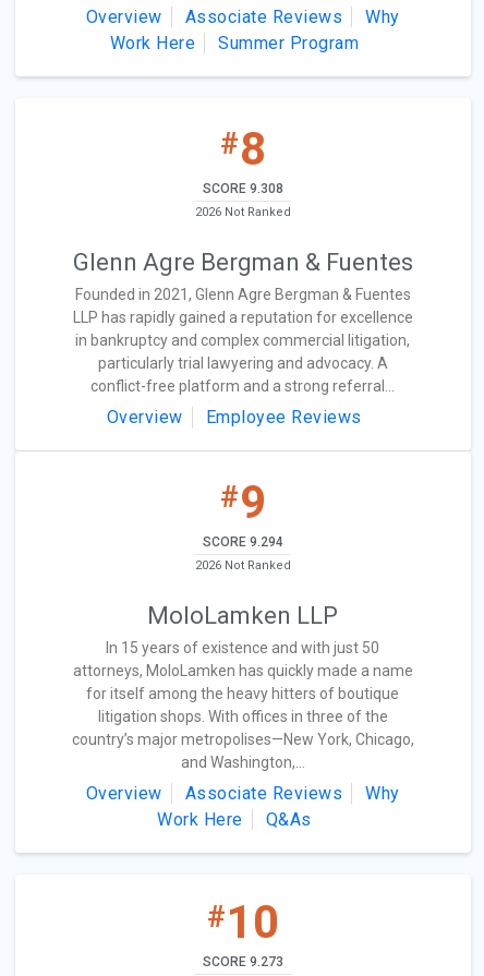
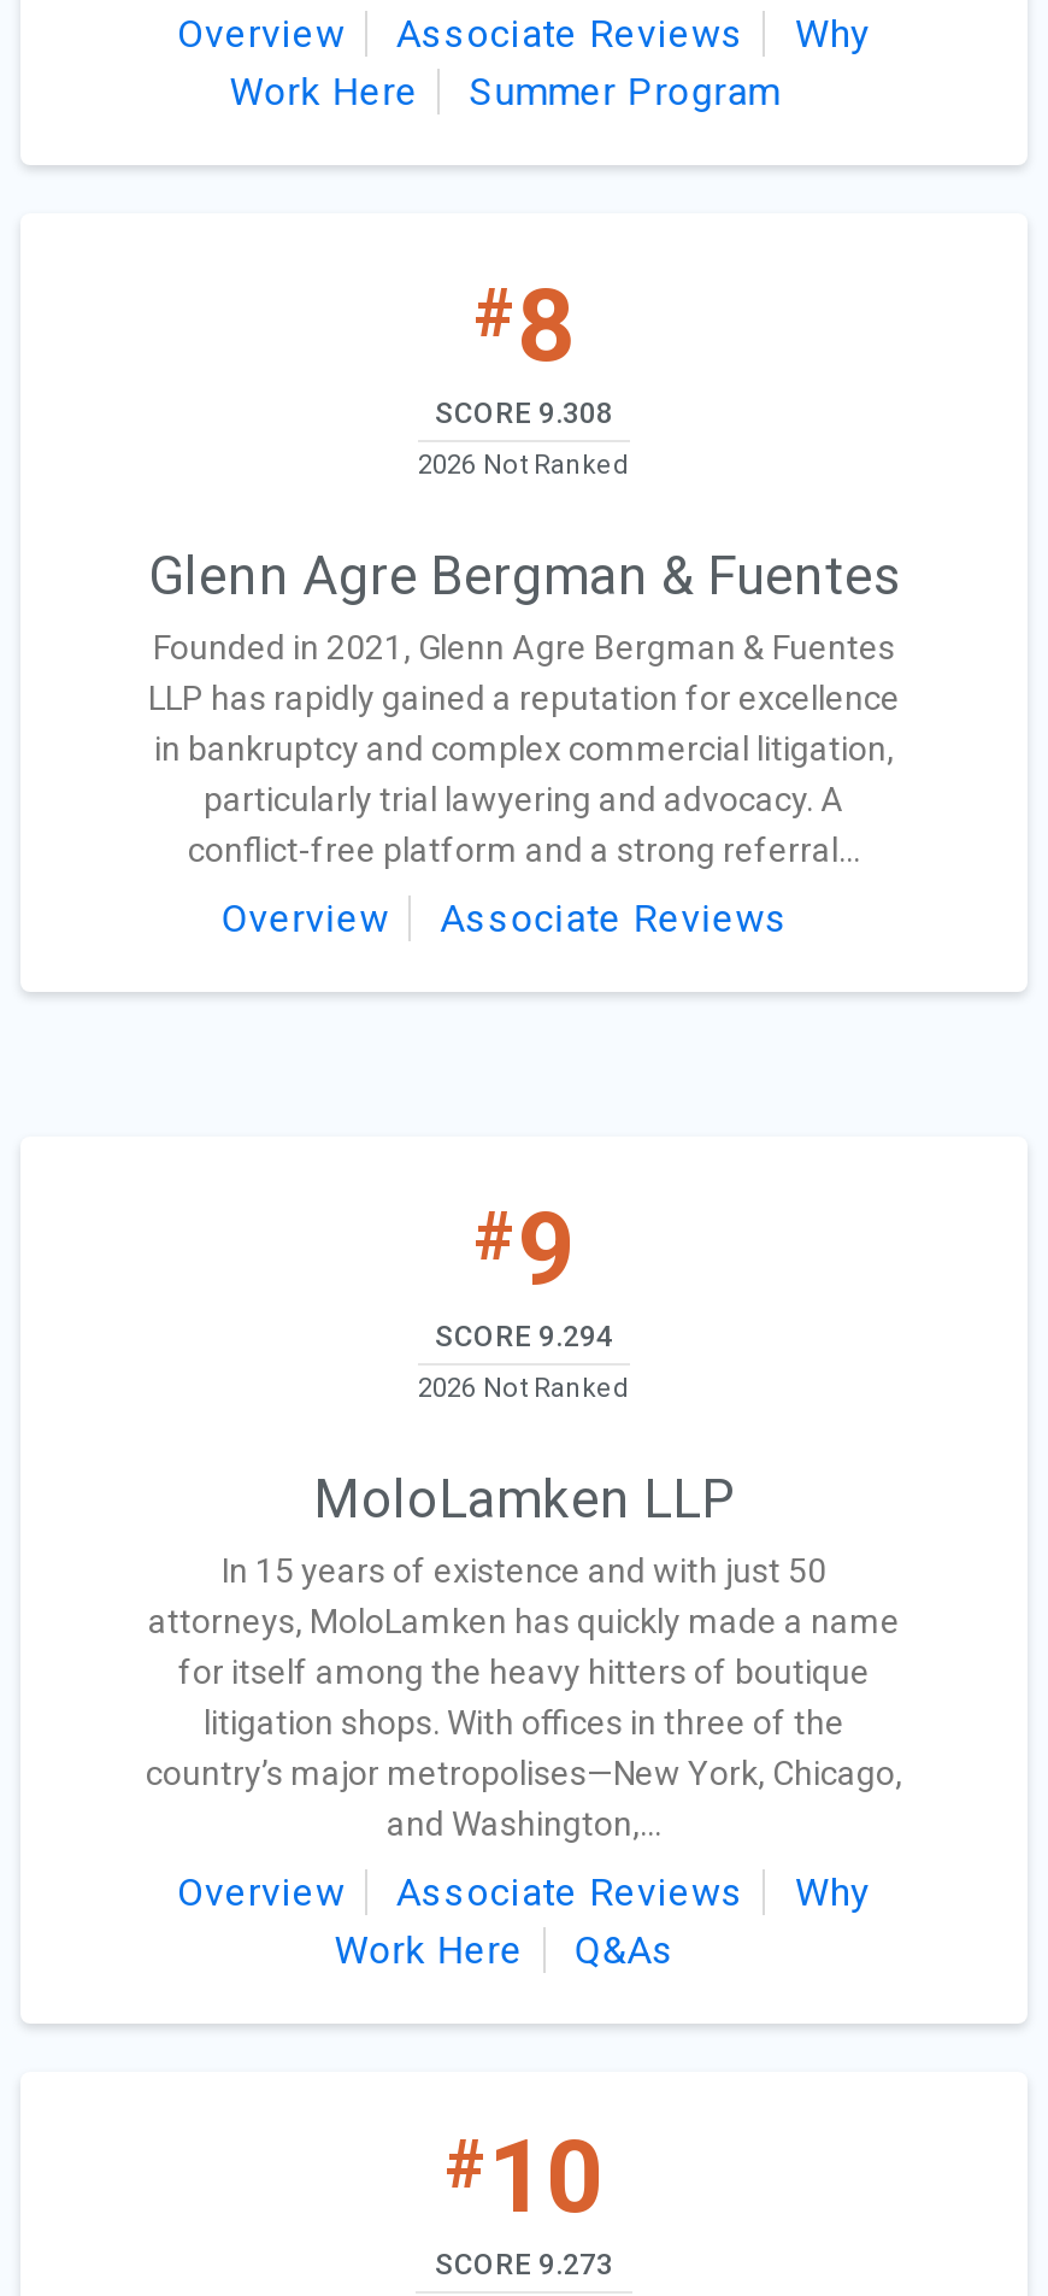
- Employee Reviews
+ Associate Reviews
